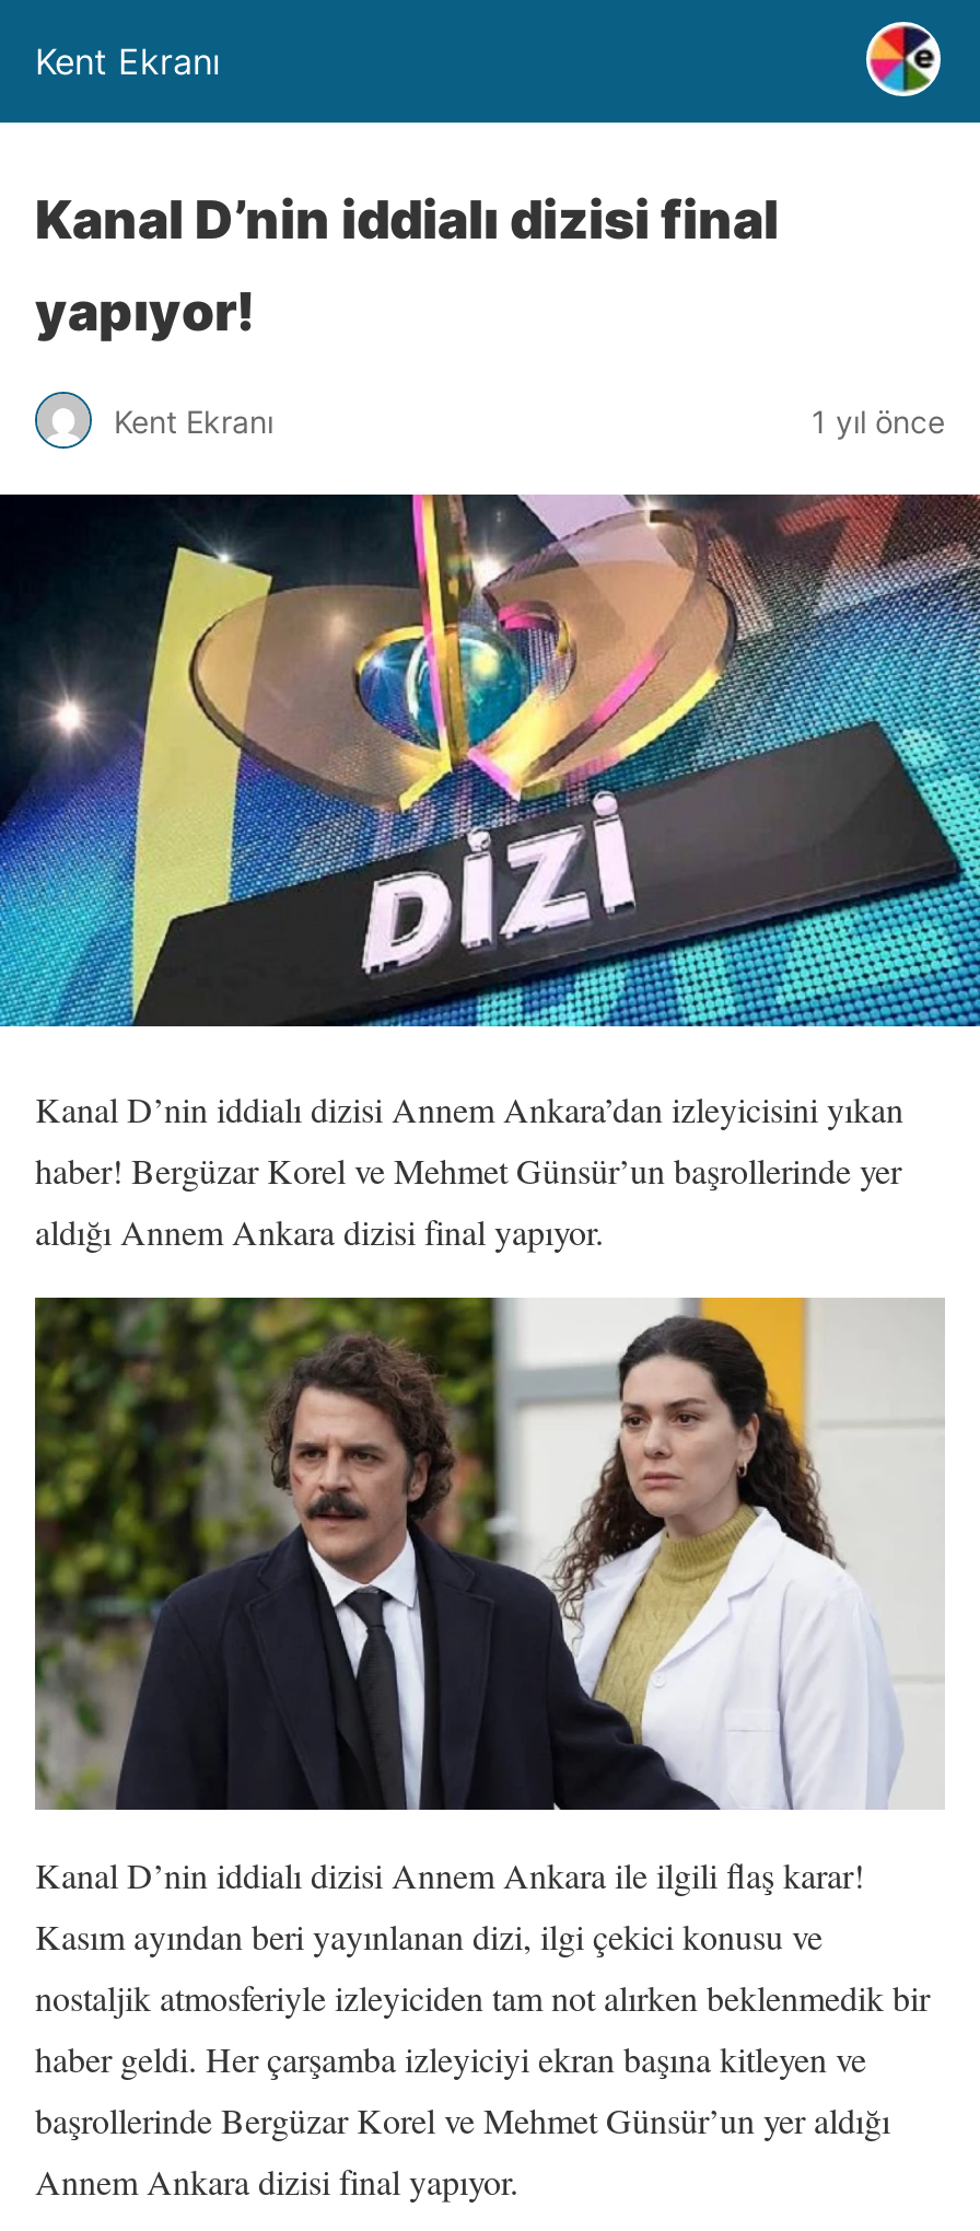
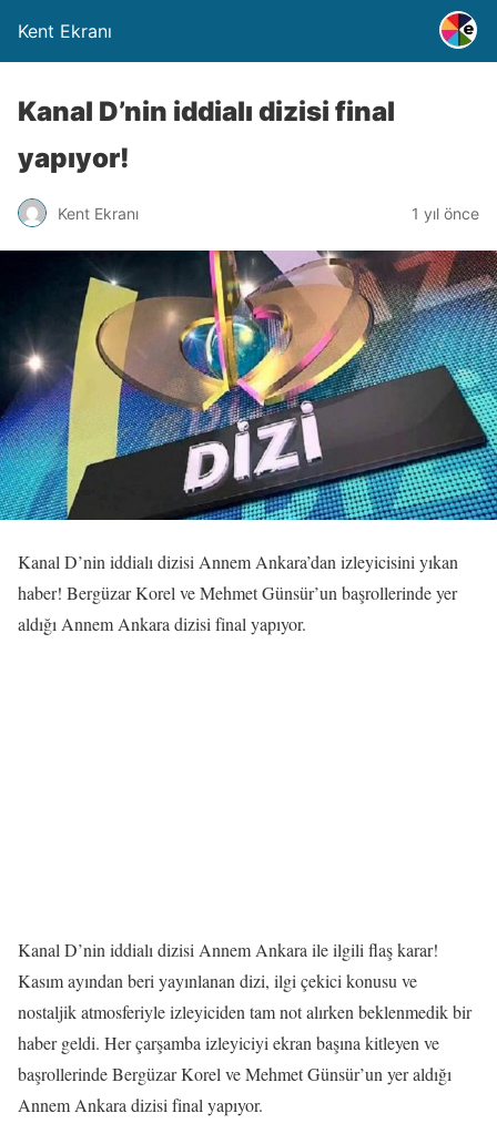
- [image]
